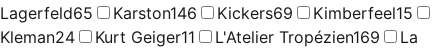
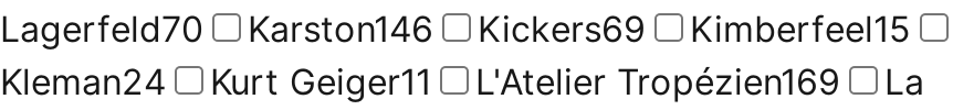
- Lagerfeld65 Karston146 Kickers69 Kimberfeel15
+ Lagerfeld70 Karston146 Kickers69 Kimberfeel15
